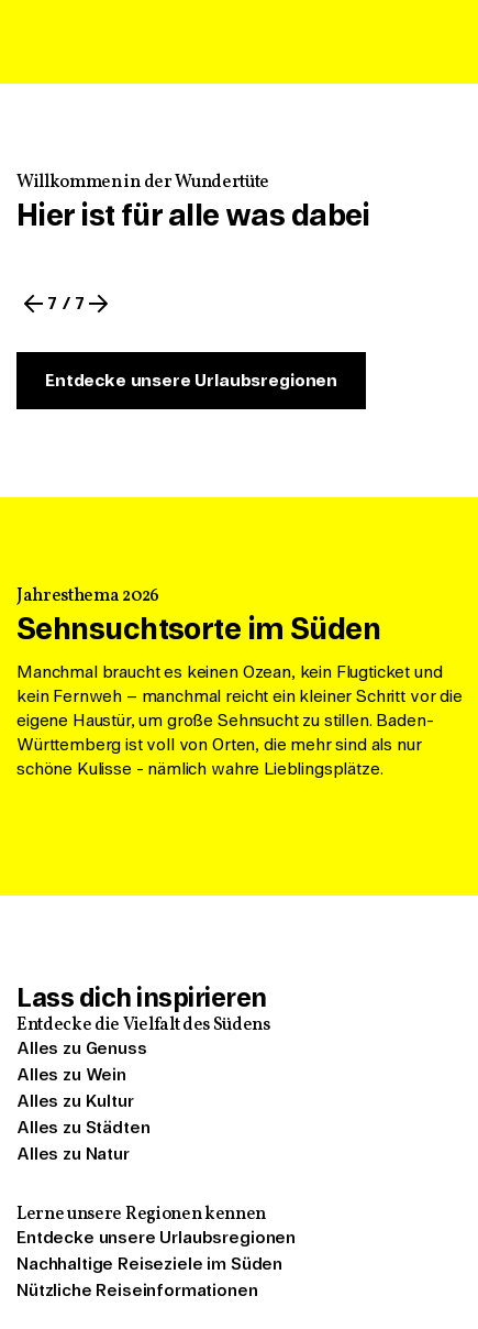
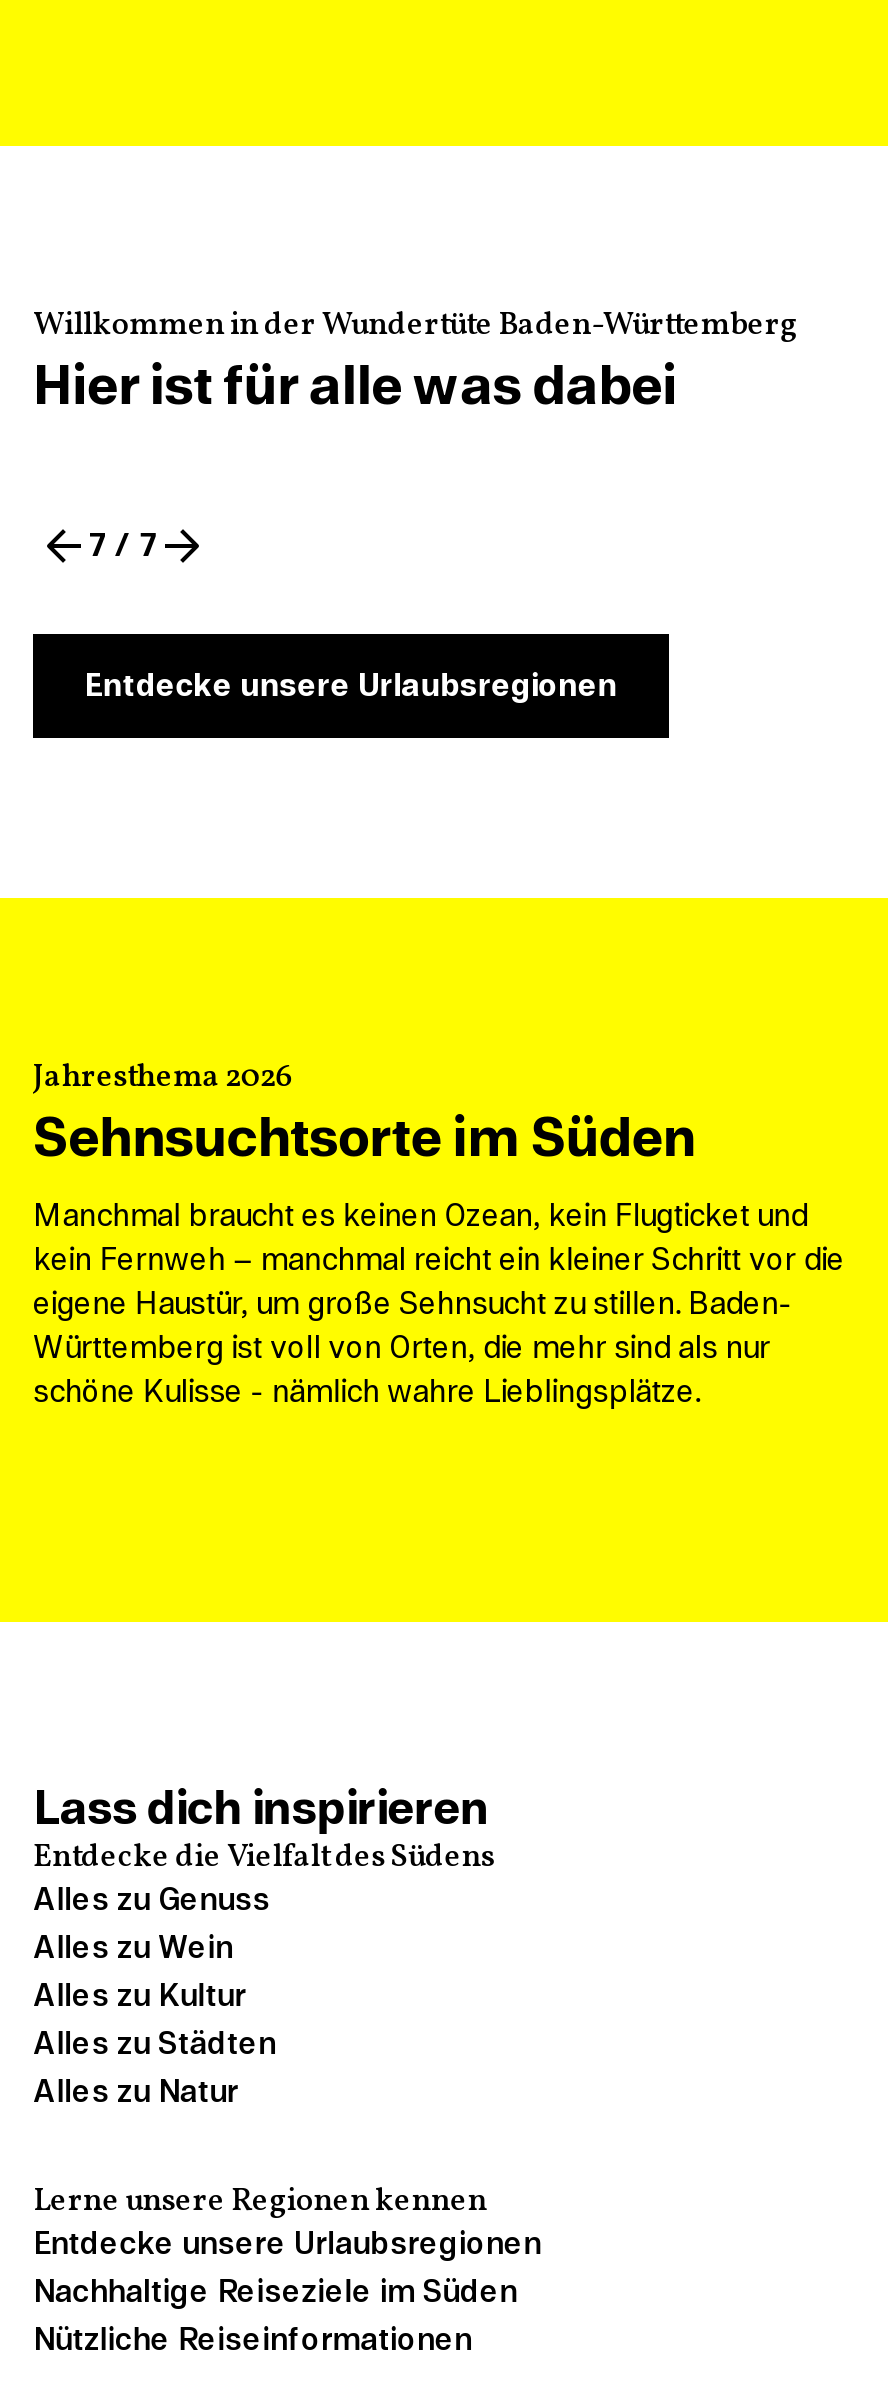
- Willkommen in der Wundertüte
+ Willkommen in der Wundertüte Baden-Württemberg
